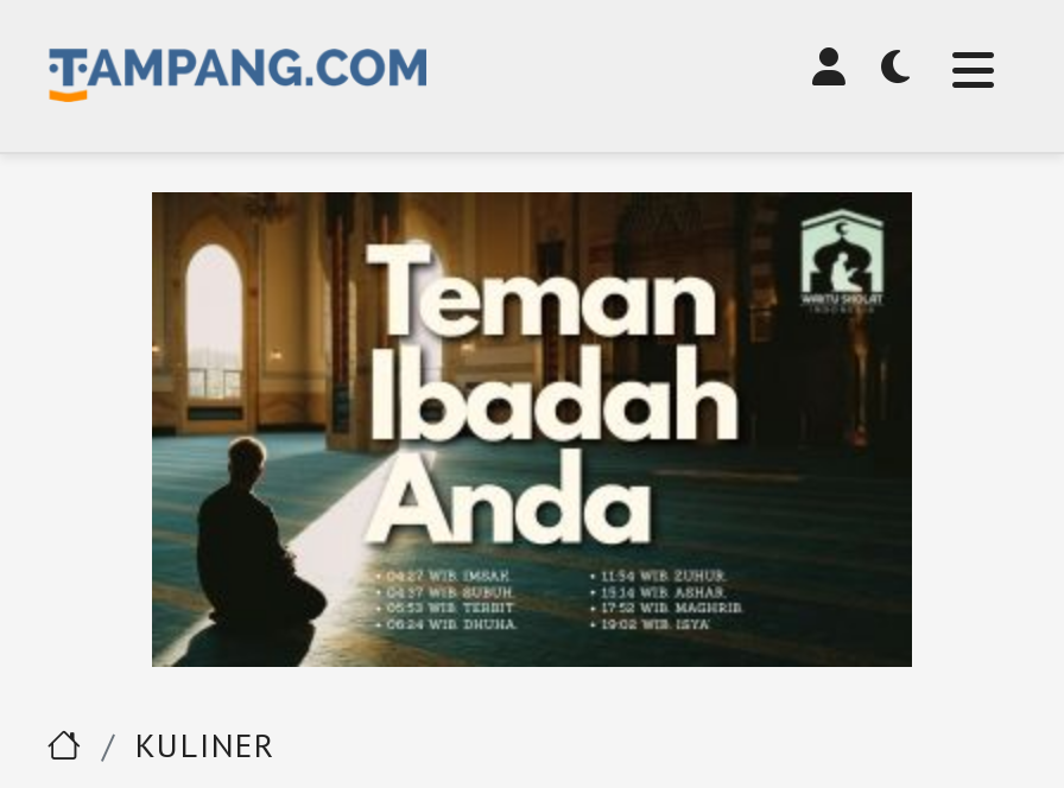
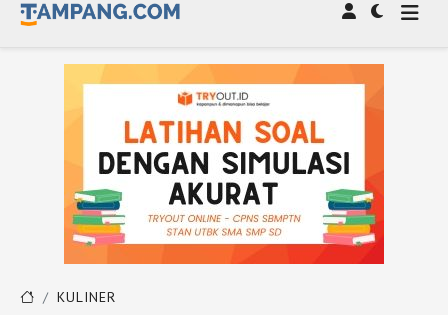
- [image]
+ [image]
